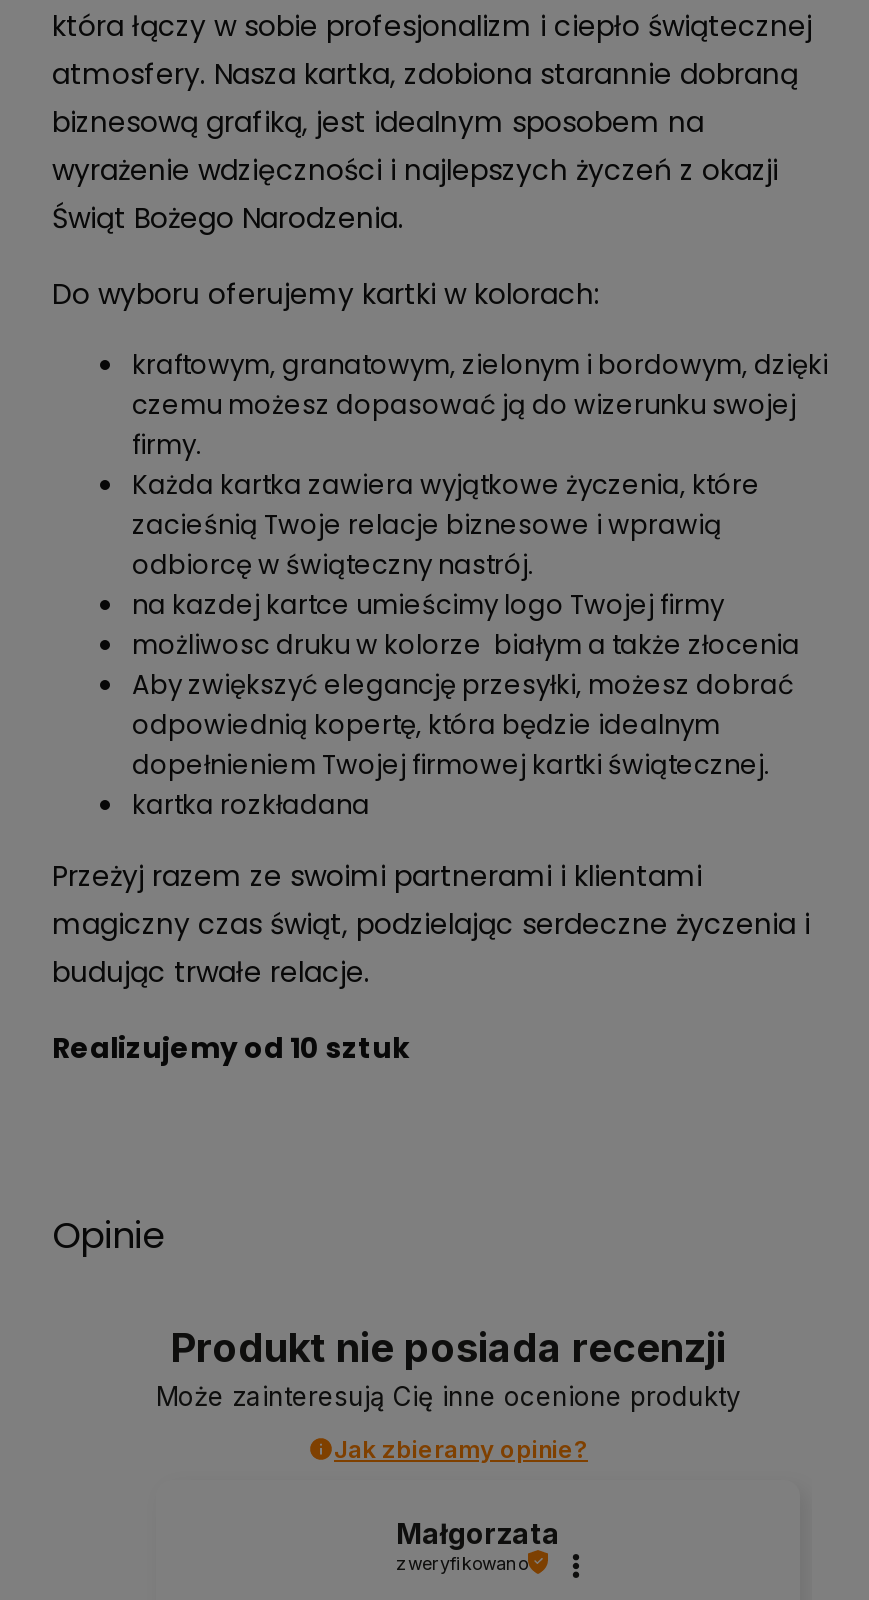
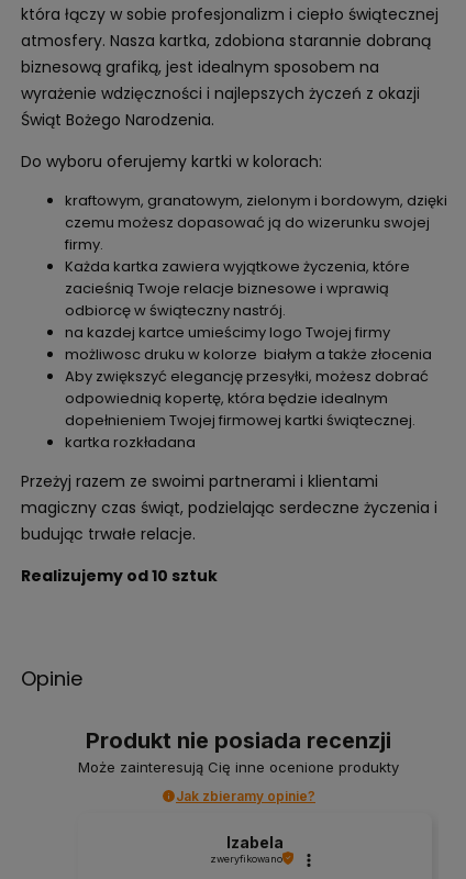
- Małgorzata
+ Izabela
